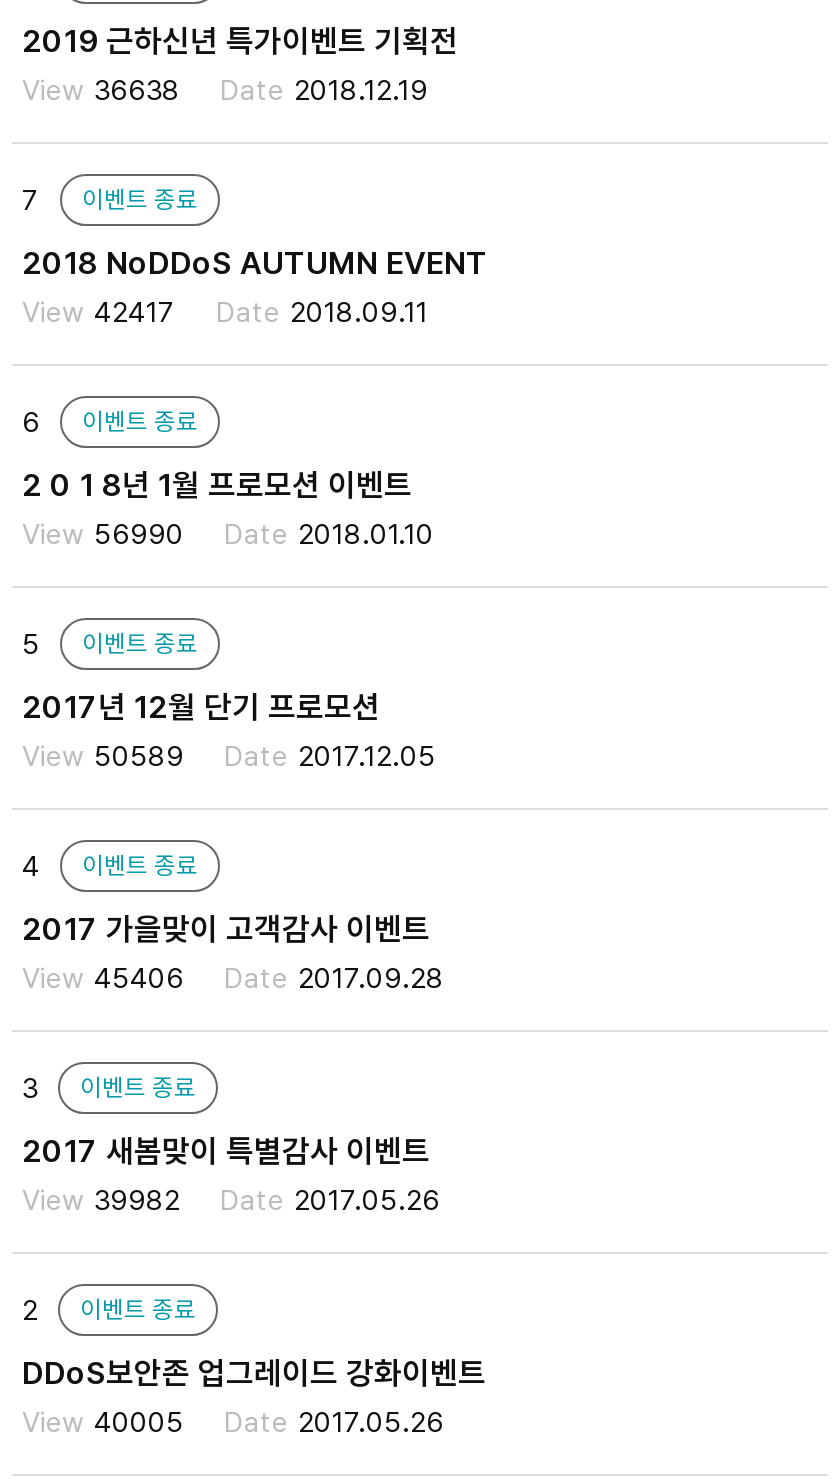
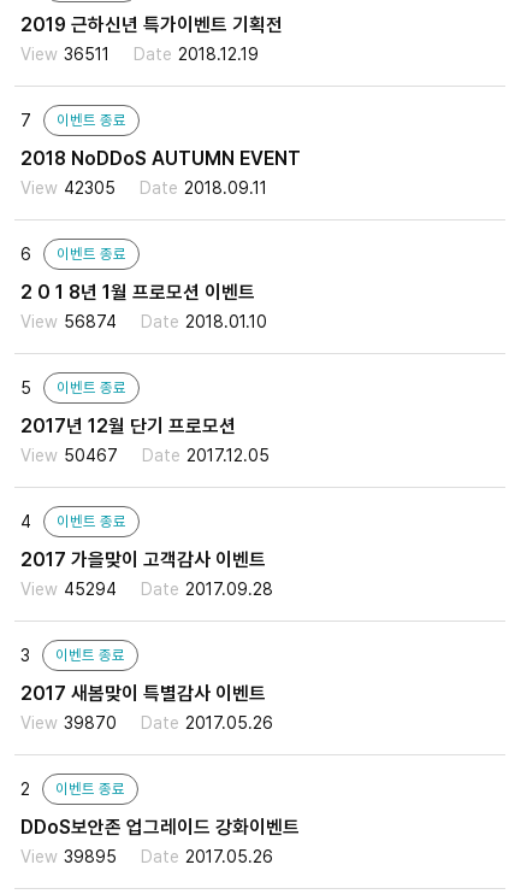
- 36638
+ 36511

- 42417
+ 42305

- 56990
+ 56874

- 50589
+ 50467

- 45406
+ 45294

- 39982
+ 39870

- 40005
+ 39895
